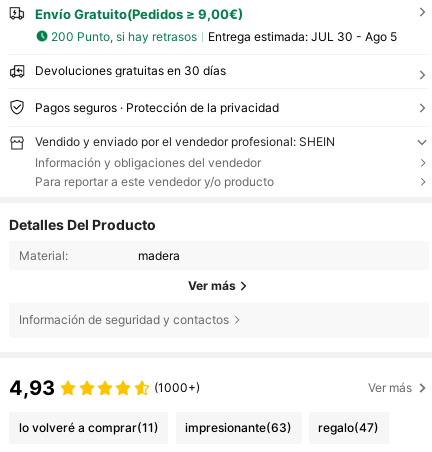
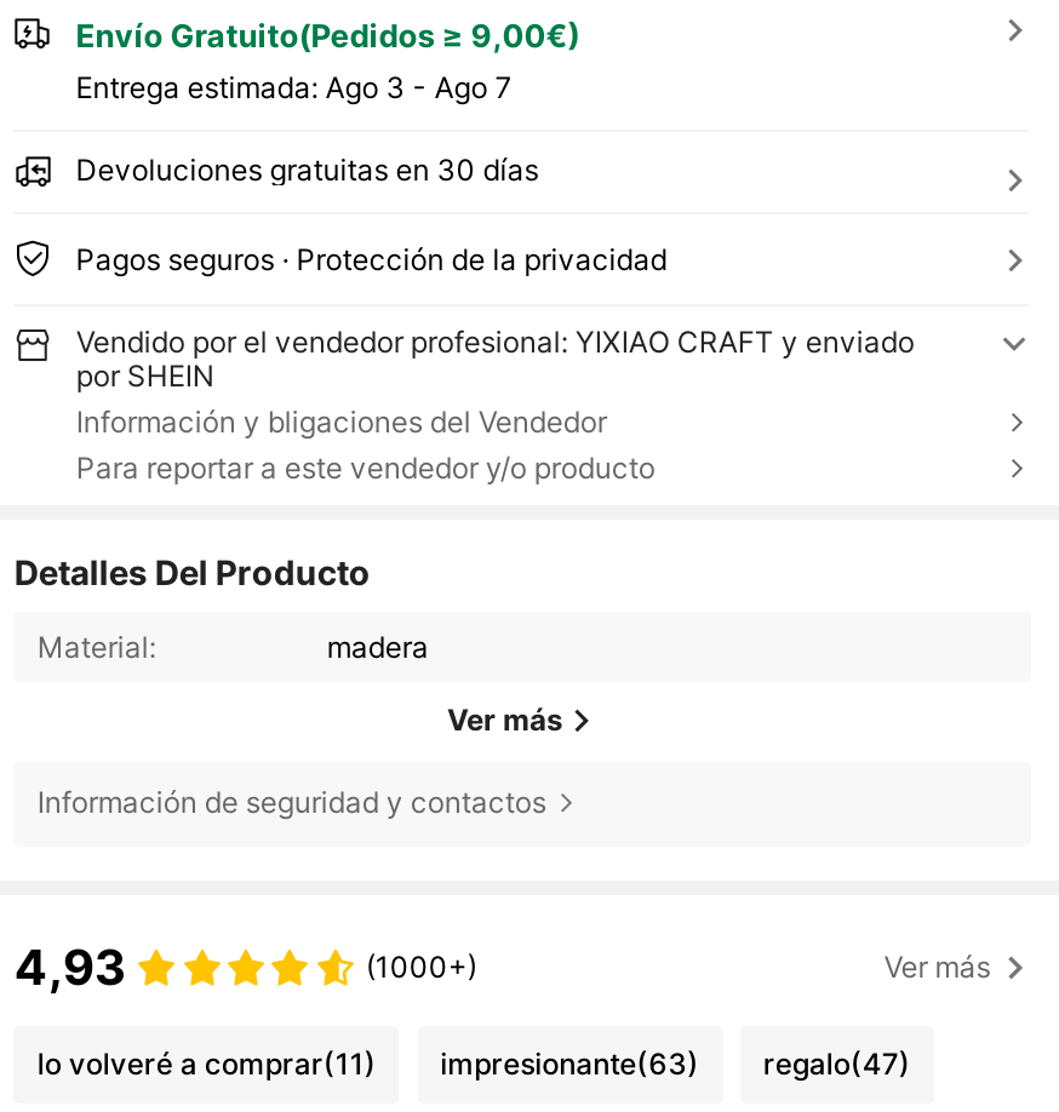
- 200 Punto, si hay retrasos
- Entrega estimada: JUL 30 - Ago 5
+ Entrega estimada: Ago 3 - Ago 7

- Vendido y enviado por el vendedor profesional: SHEIN
- Información y obligaciones del vendedor
+ Vendido por el vendedor profesional: YIXIAO CRAFT y enviado
+ por SHEIN
+ Información y bligaciones del Vendedor
